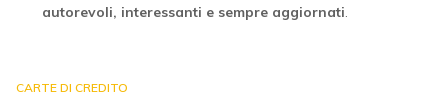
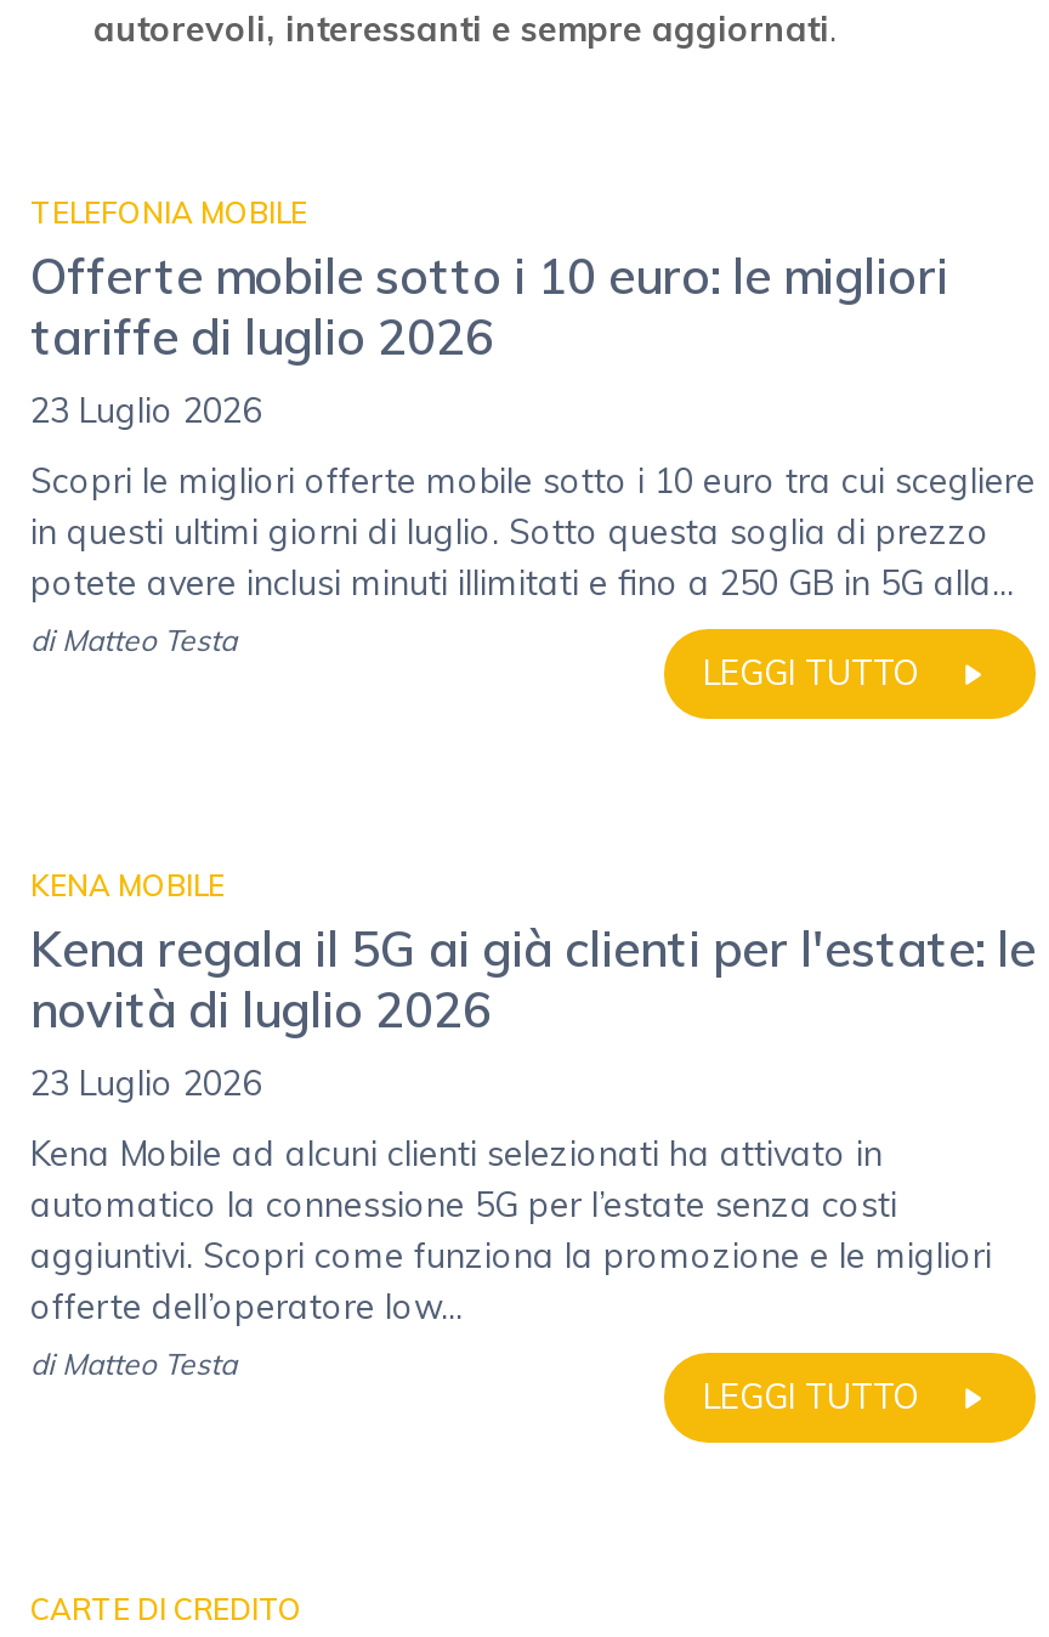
+ TELEFONIA MOBILE
+ Offerte mobile sotto i 10 euro: le migliori
+ tariffe di luglio 2026
+ 23 Luglio 2026
+ Scopri le migliori offerte mobile sotto i 10 euro tra cui scegliere
+ in questi ultimi giorni di luglio. Sotto questa soglia di prezzo
+ potete avere inclusi minuti illimitati e fino a 250 GB in 5G alla...
+ LEGGI TUTTO

+ di Matteo Testa

+ KENA MOBILE
+ Kena regala il 5G ai già clienti per l'estate: le
+ novità di luglio 2026
+ 23 Luglio 2026
+ Kena Mobile ad alcuni clienti selezionati ha attivato in
+ automatico la connessione 5G per l’estate senza costi
+ aggiuntivi. Scopri come funziona la promozione e le migliori
+ offerte dell’operatore low...
+ LEGGI TUTTO

+ di Matteo Testa
